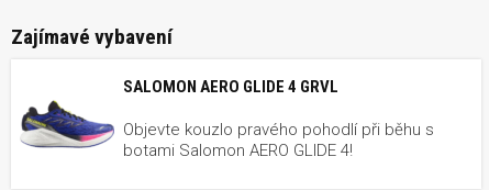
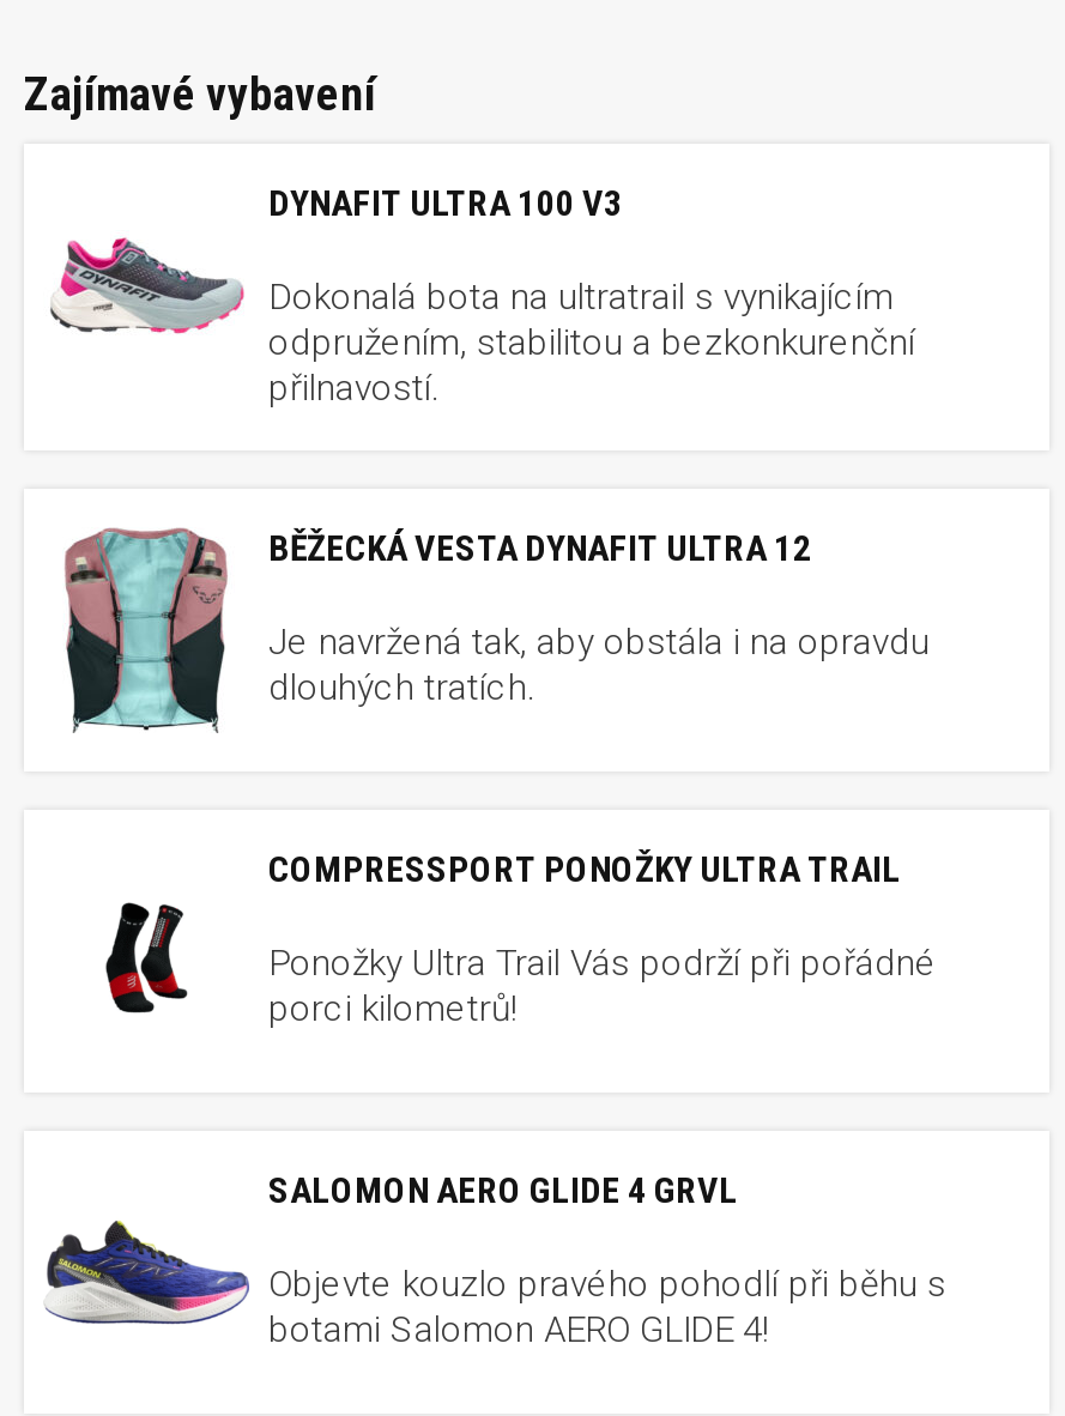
+ [image]
+ DYNAFIT ULTRA 100 V3
+ Dokonalá bota na ultratrail s vynikajícím
+ odpružením, stabilitou a bezkonkurenční
+ přilnavostí.

+ [image]
+ BĚŽECKÁ VESTA DYNAFIT ULTRA 12
+ Je navržená tak, aby obstála i na opravdu
+ dlouhých tratích.

+ [image]
+ COMPRESSPORT PONOŽKY ULTRA TRAIL
+ Ponožky Ultra Trail Vás podrží při pořádné
+ porci kilometrů!
